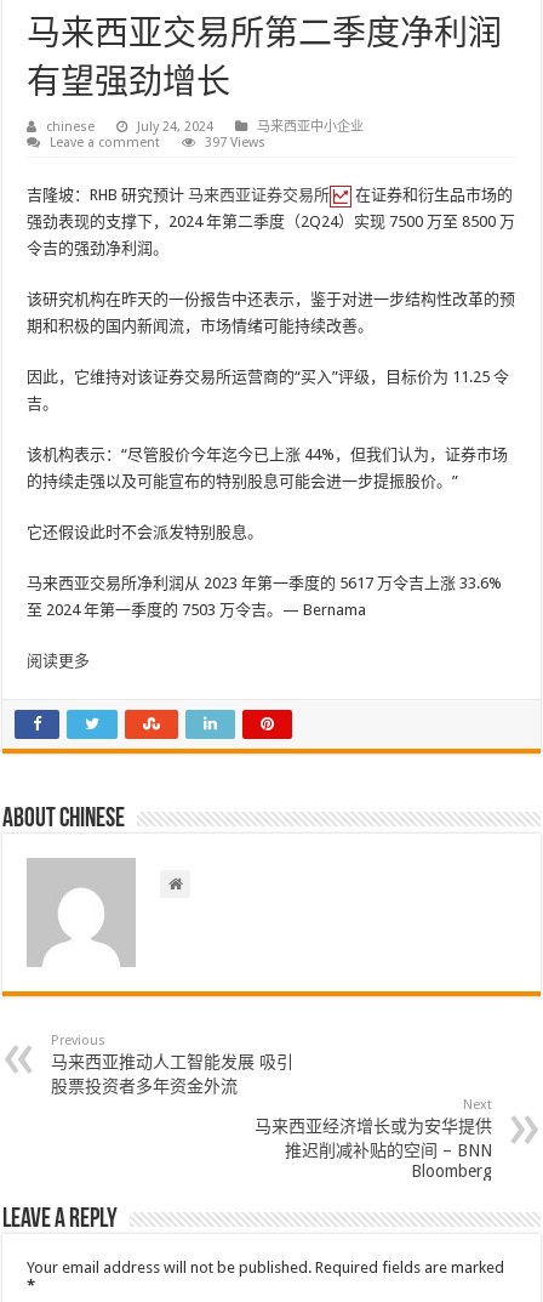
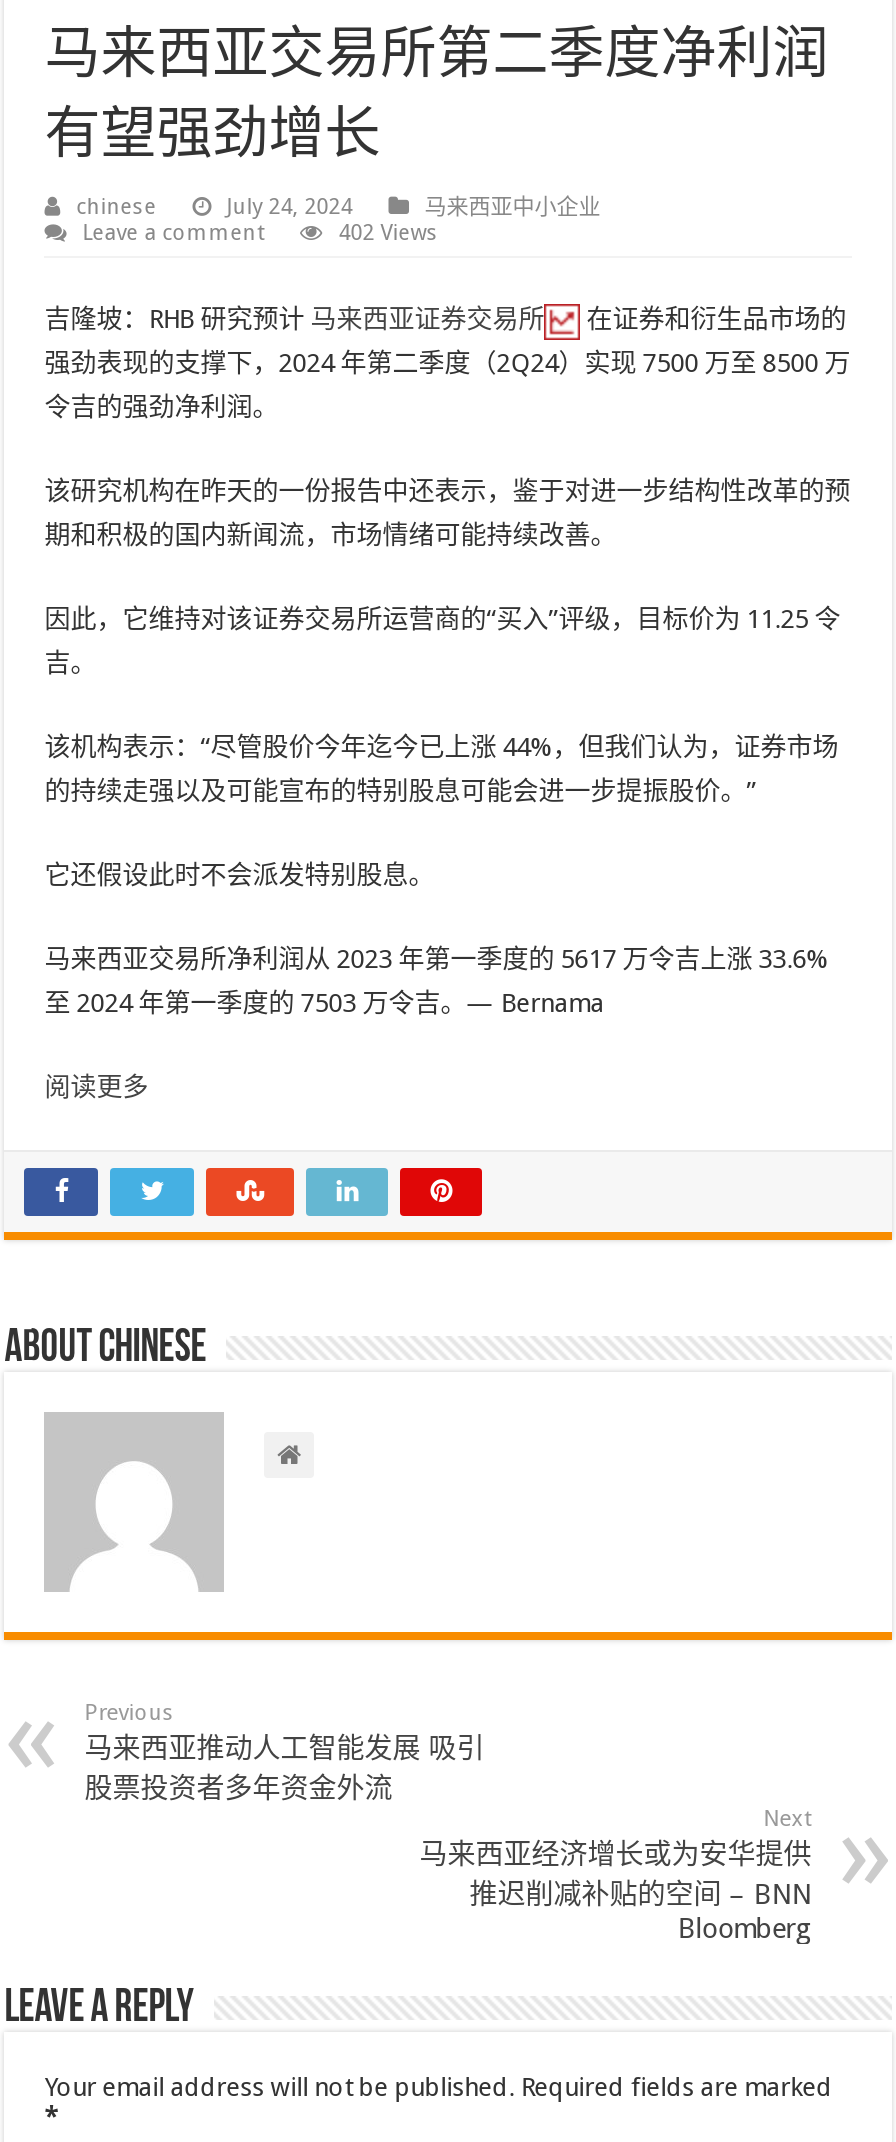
- 397 Views
+ 402 Views
